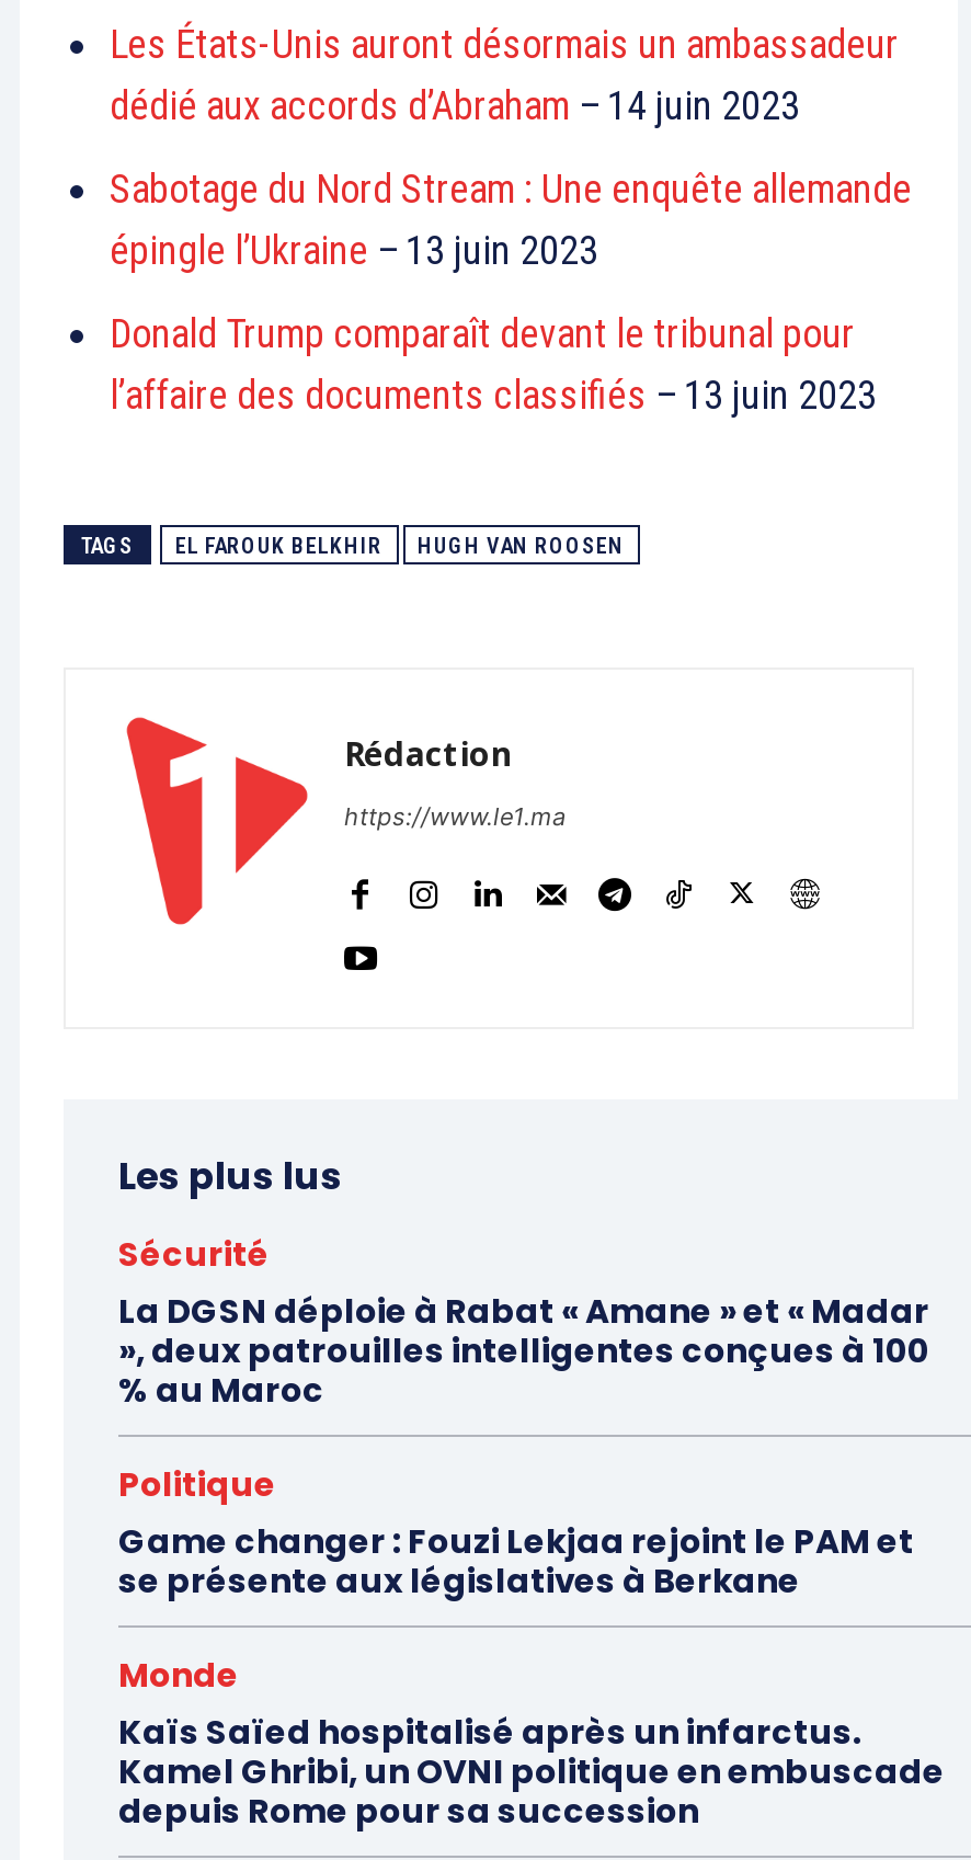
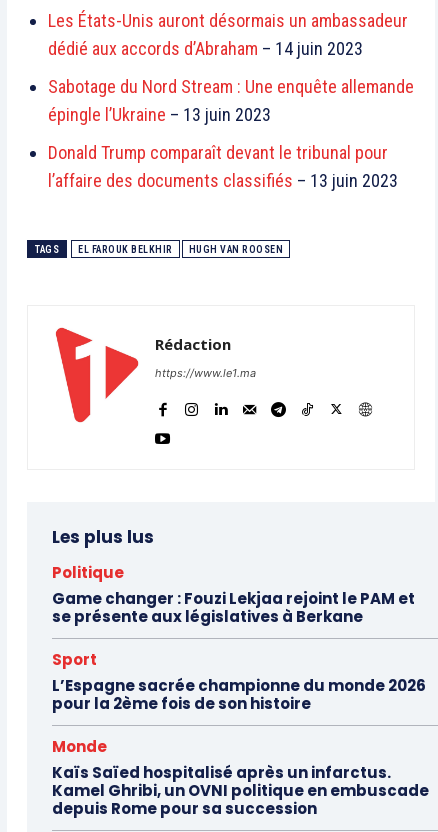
- Sécurité
- La DGSN déploie à Rabat « Amane » et « Madar
- », deux patrouilles intelligentes conçues à 100
- % au Maroc

moved up: Politique | Game changer : Fouzi Lekjaa rejoint le PAM et | se présente aux législatives à Berkane

+ Sport
+ L’Espagne sacrée championne du monde 2026
+ pour la 2ème fois de son histoire
